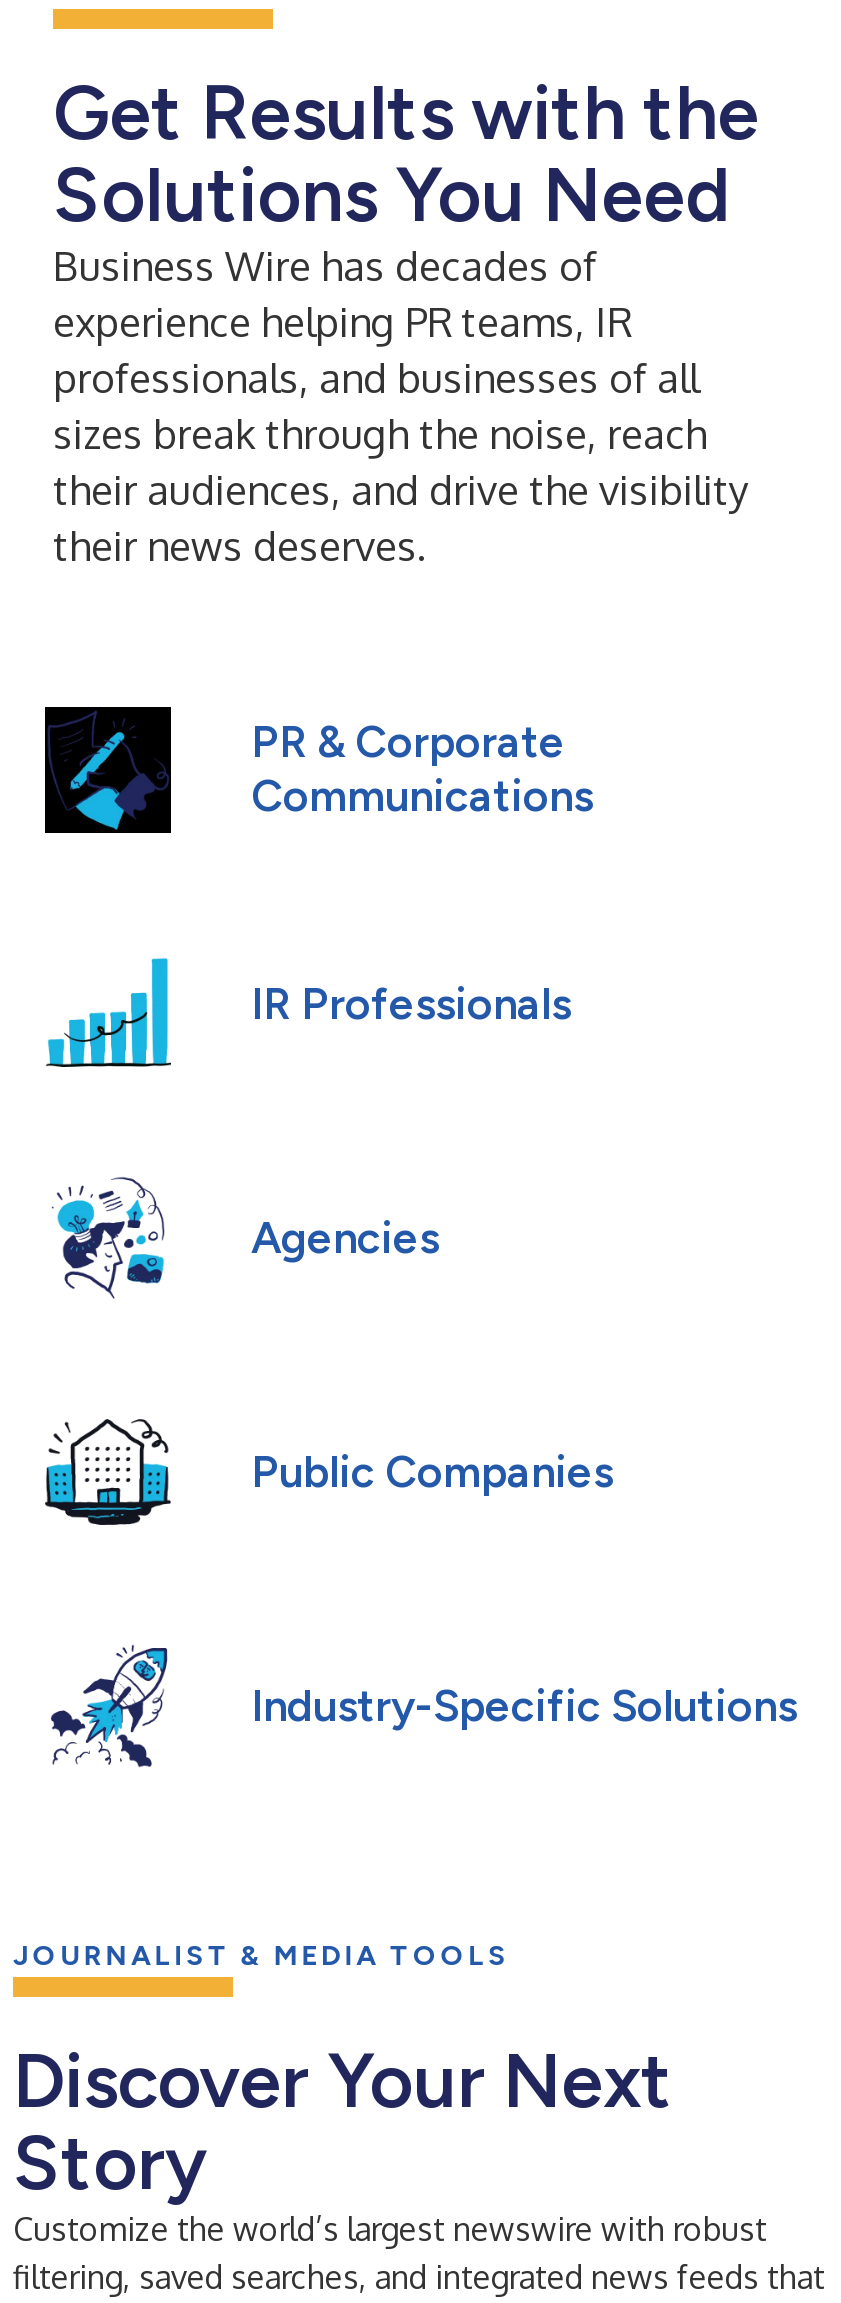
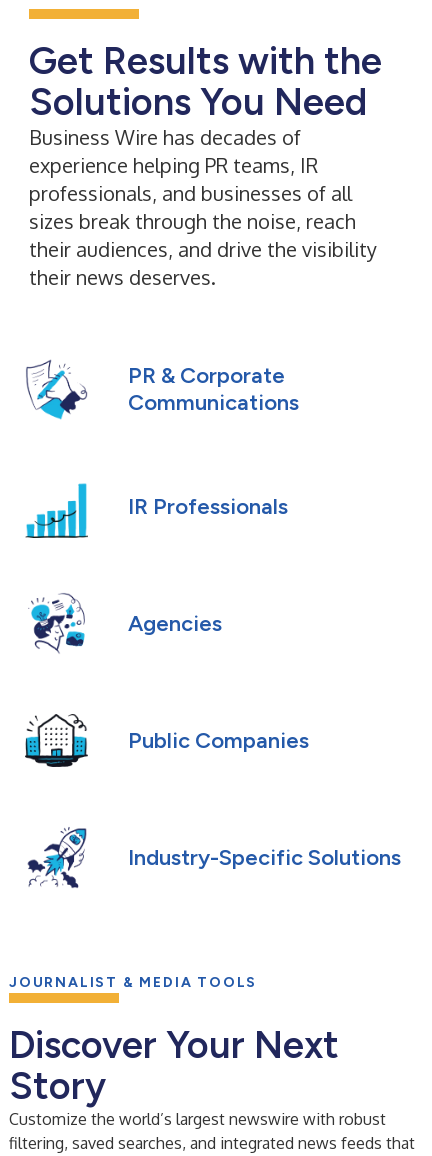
- [image]
+ [image]
